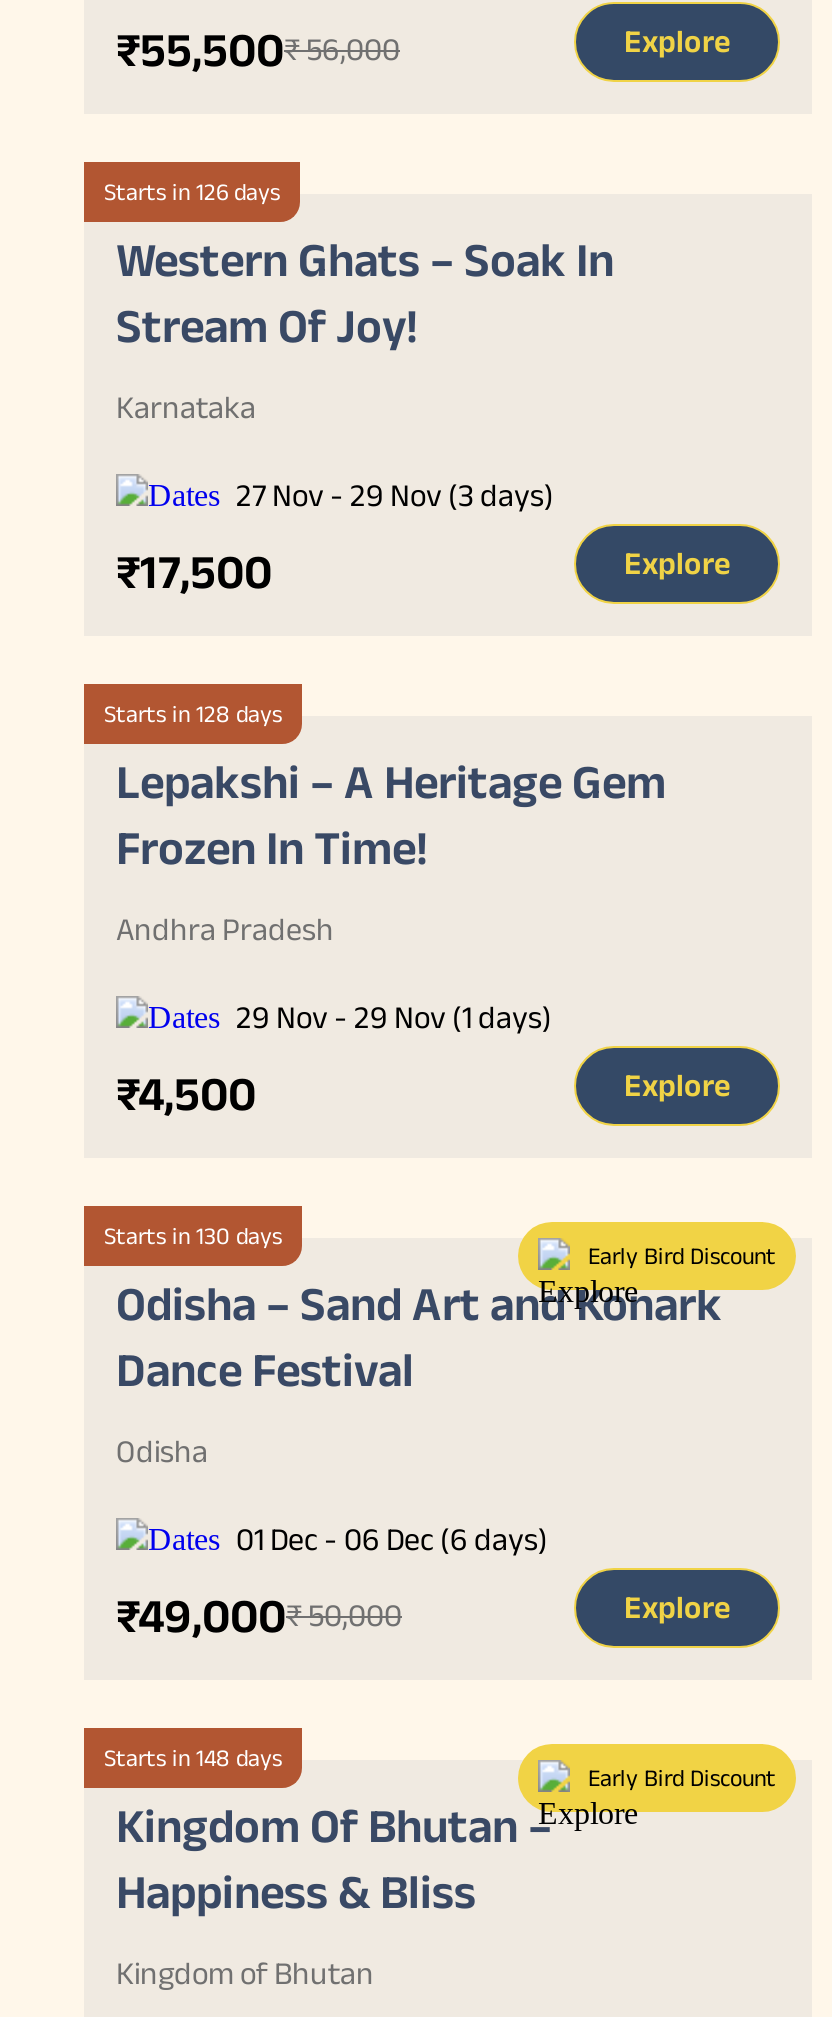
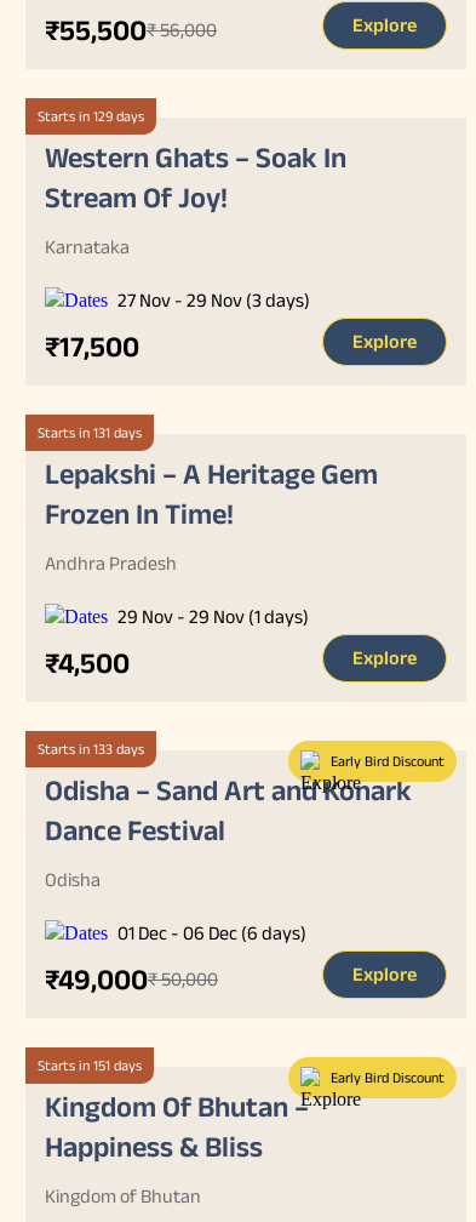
- Starts in 126 days
+ Starts in 129 days

- Starts in 128 days
+ Starts in 131 days

- Starts in 130 days
+ Starts in 133 days

- Starts in 148 days
+ Starts in 151 days
